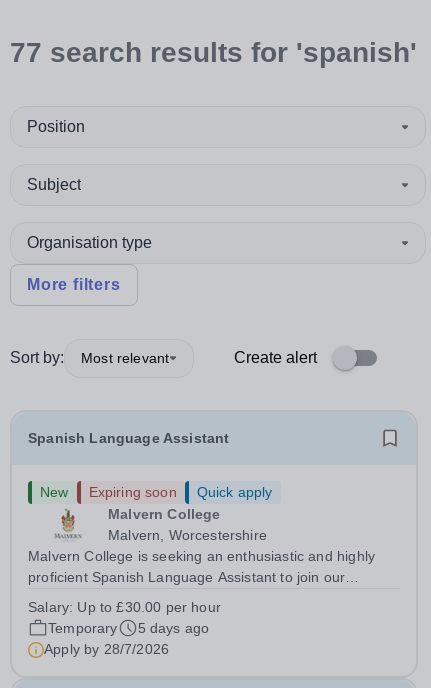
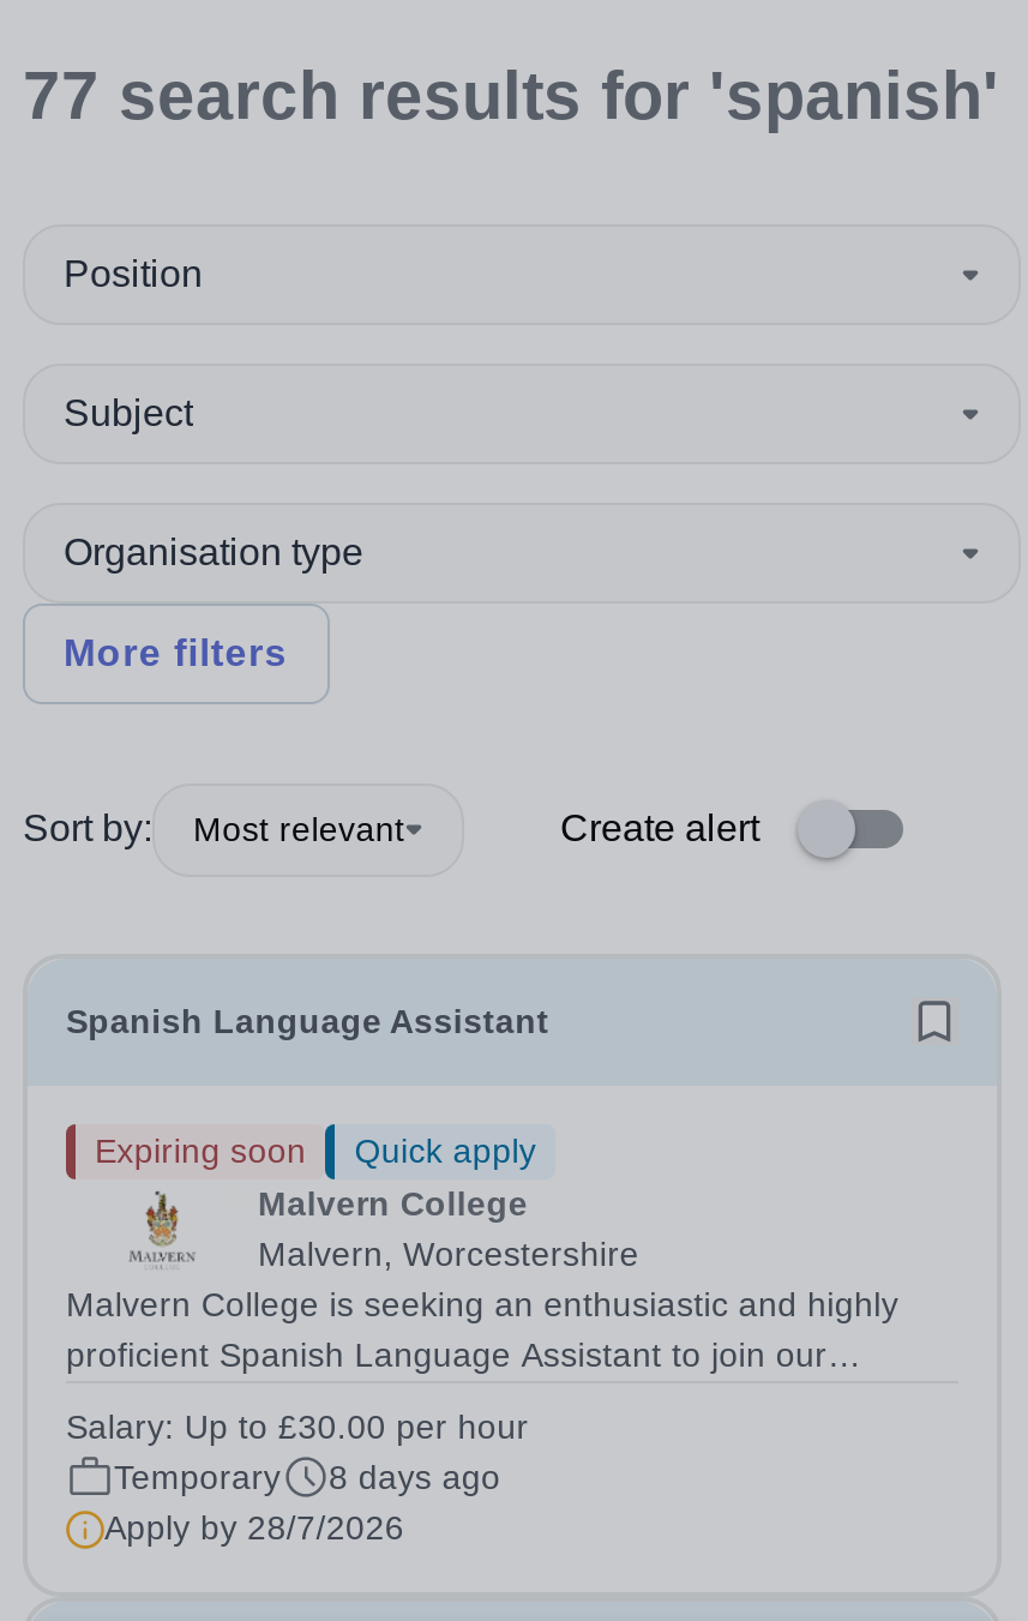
- New

- Temporary 5 days ago
+ Temporary 8 days ago
